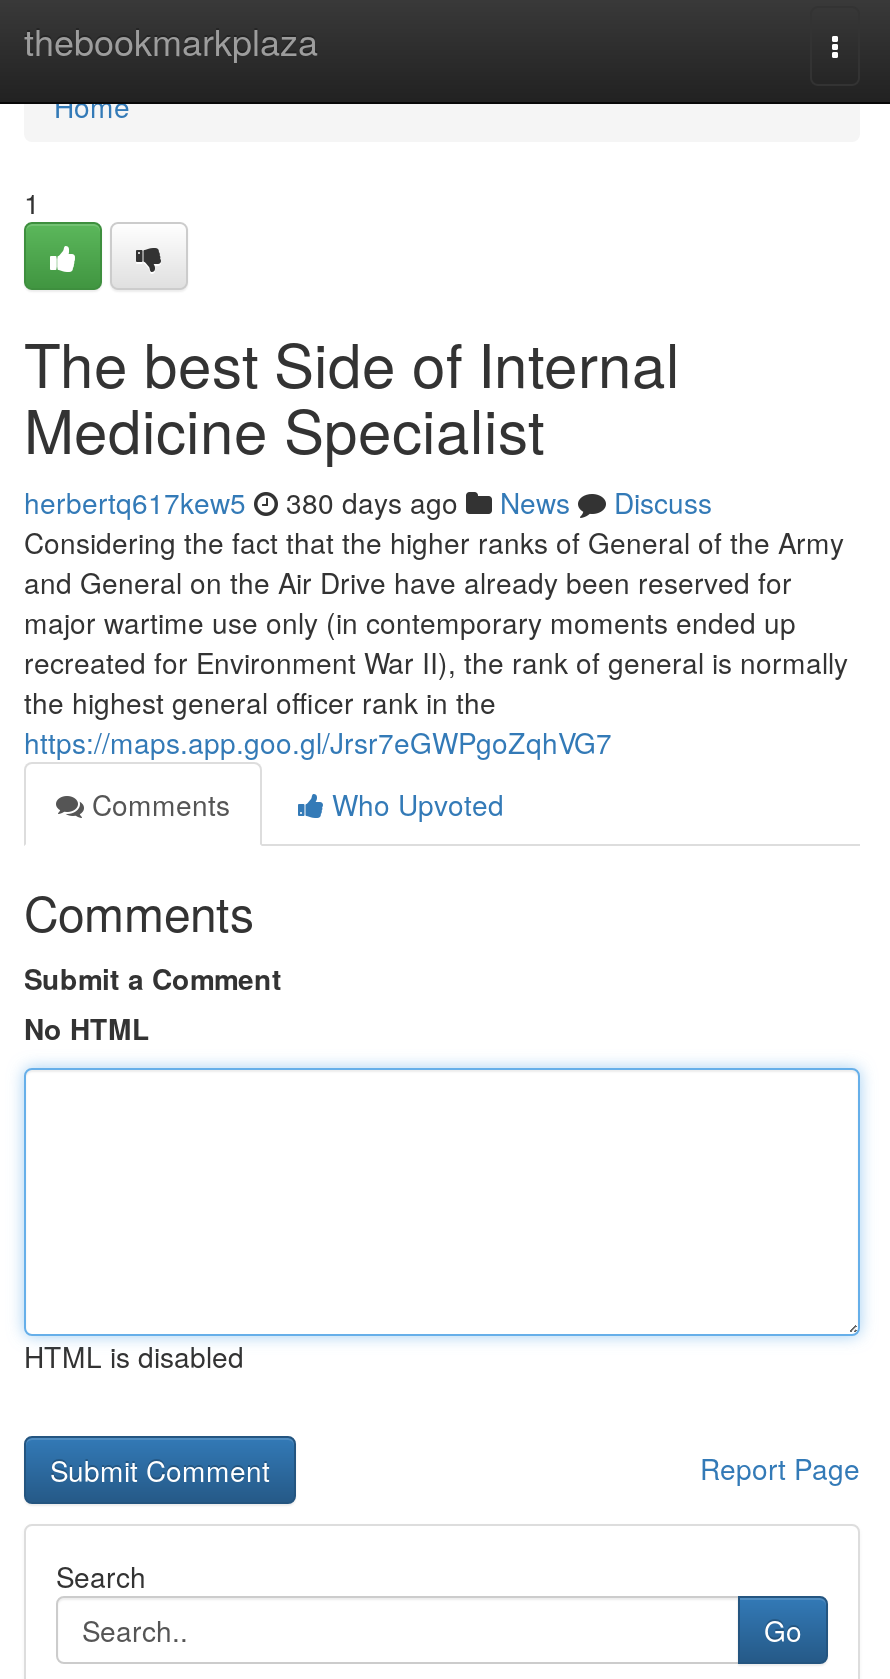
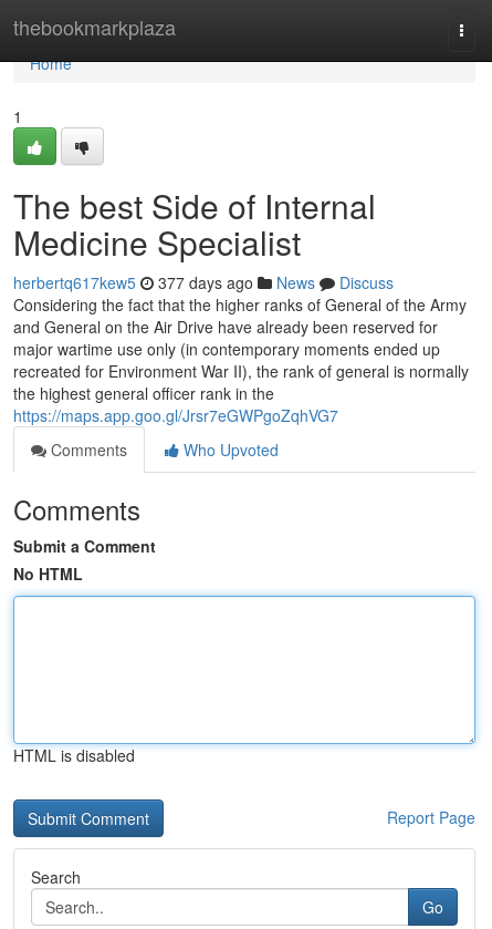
- herbertq617kew5 380 days ago News Discuss
+ herbertq617kew5 377 days ago News Discuss
